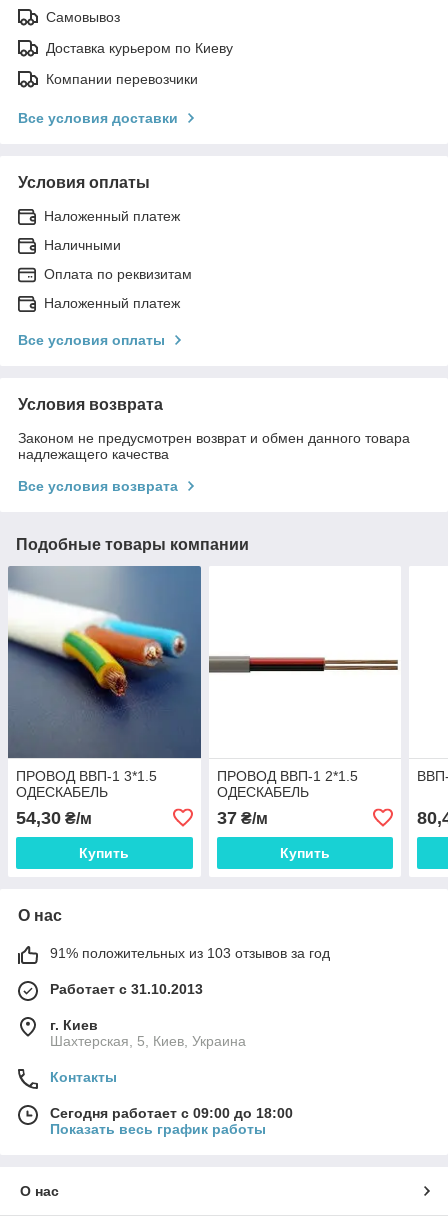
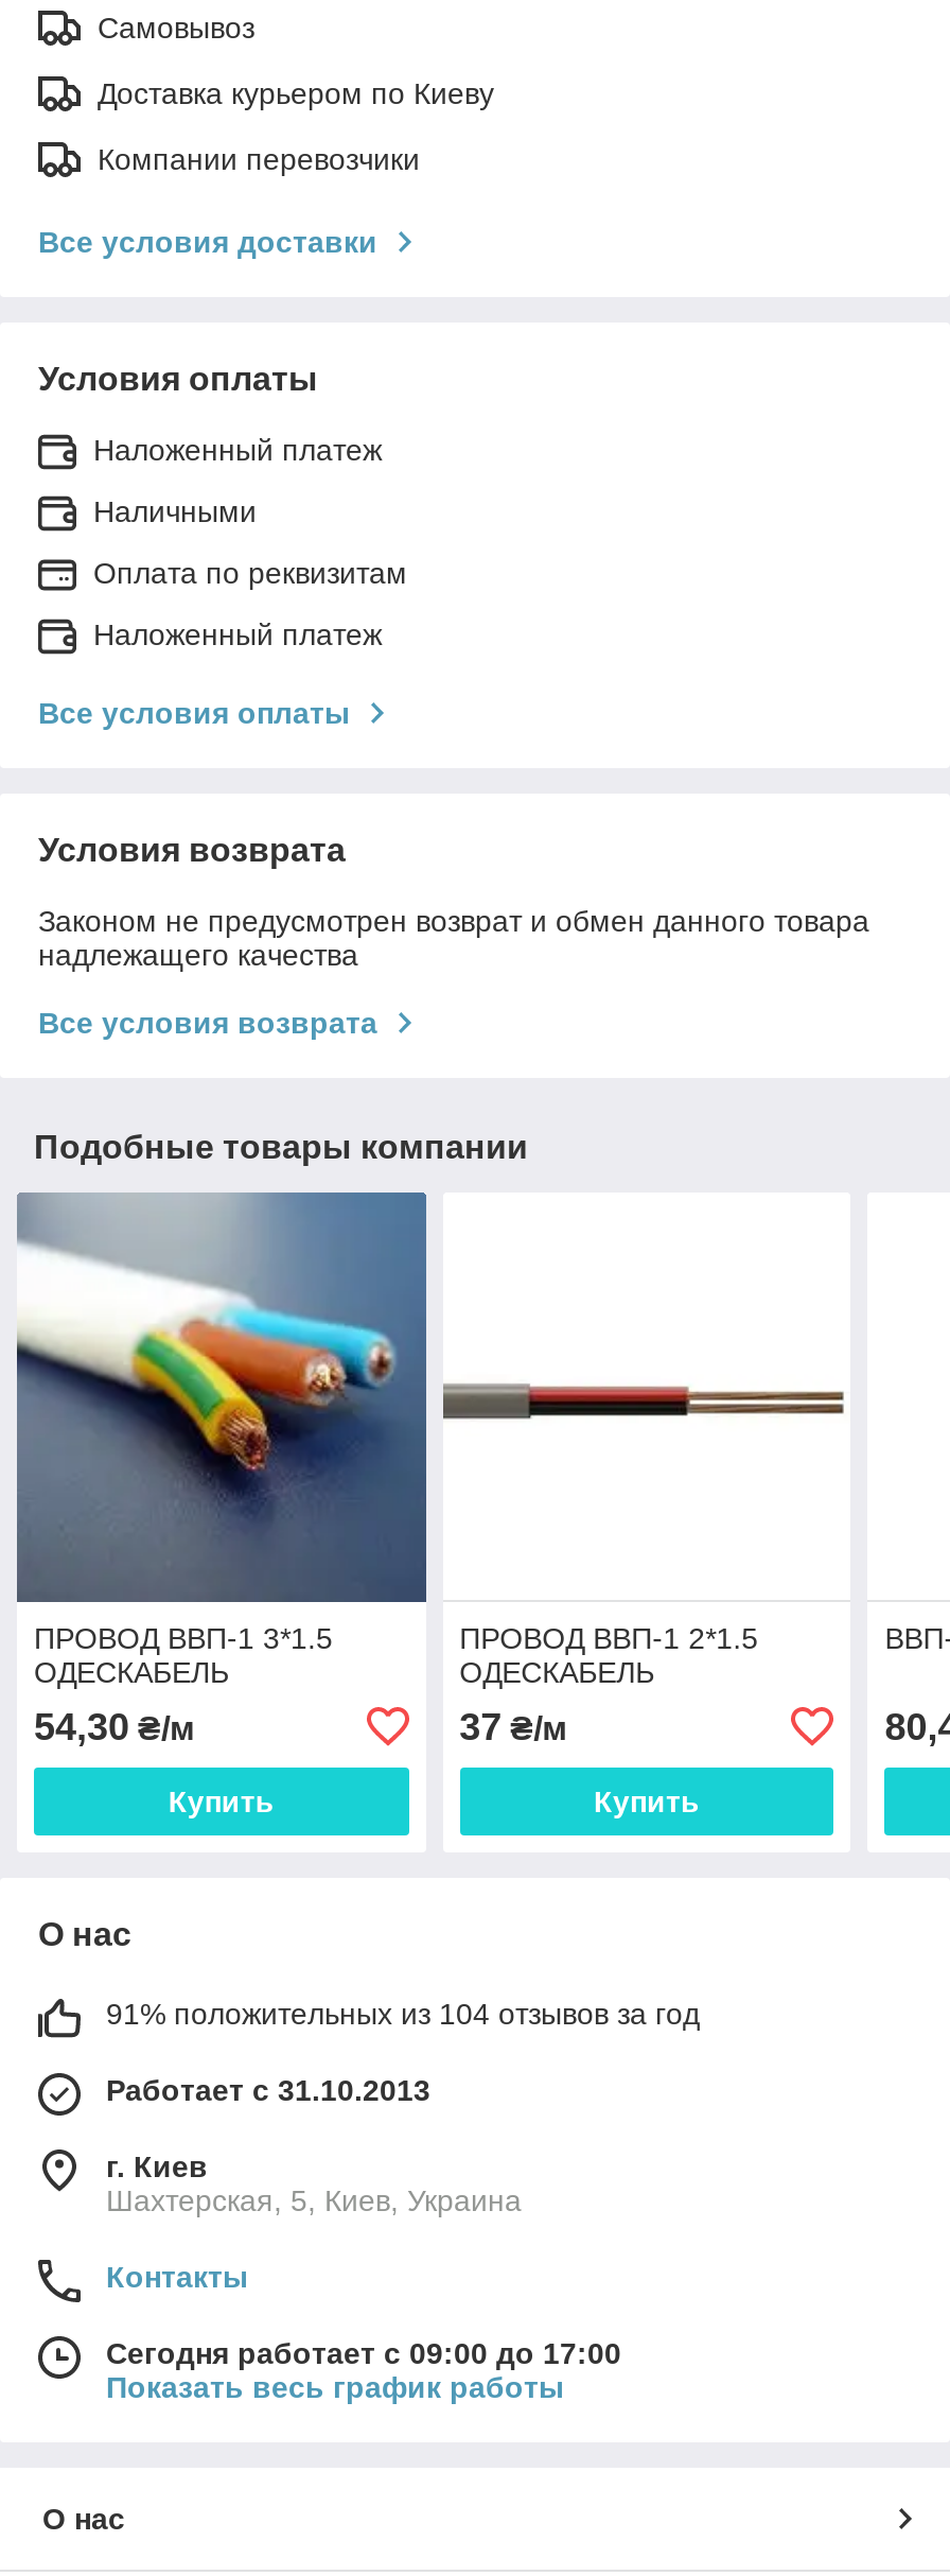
- 91% положительных из 103 отзывов за год
+ 91% положительных из 104 отзывов за год

- Сегодня работает с 09:00 до 18:00
+ Сегодня работает с 09:00 до 17:00
